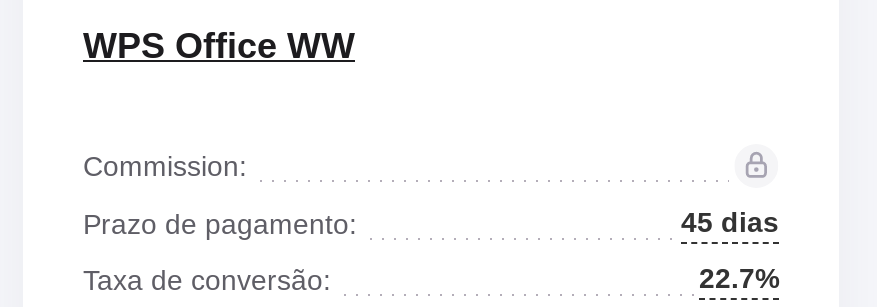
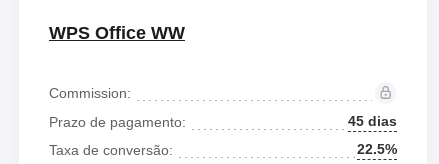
- 22.7%
+ 22.5%
